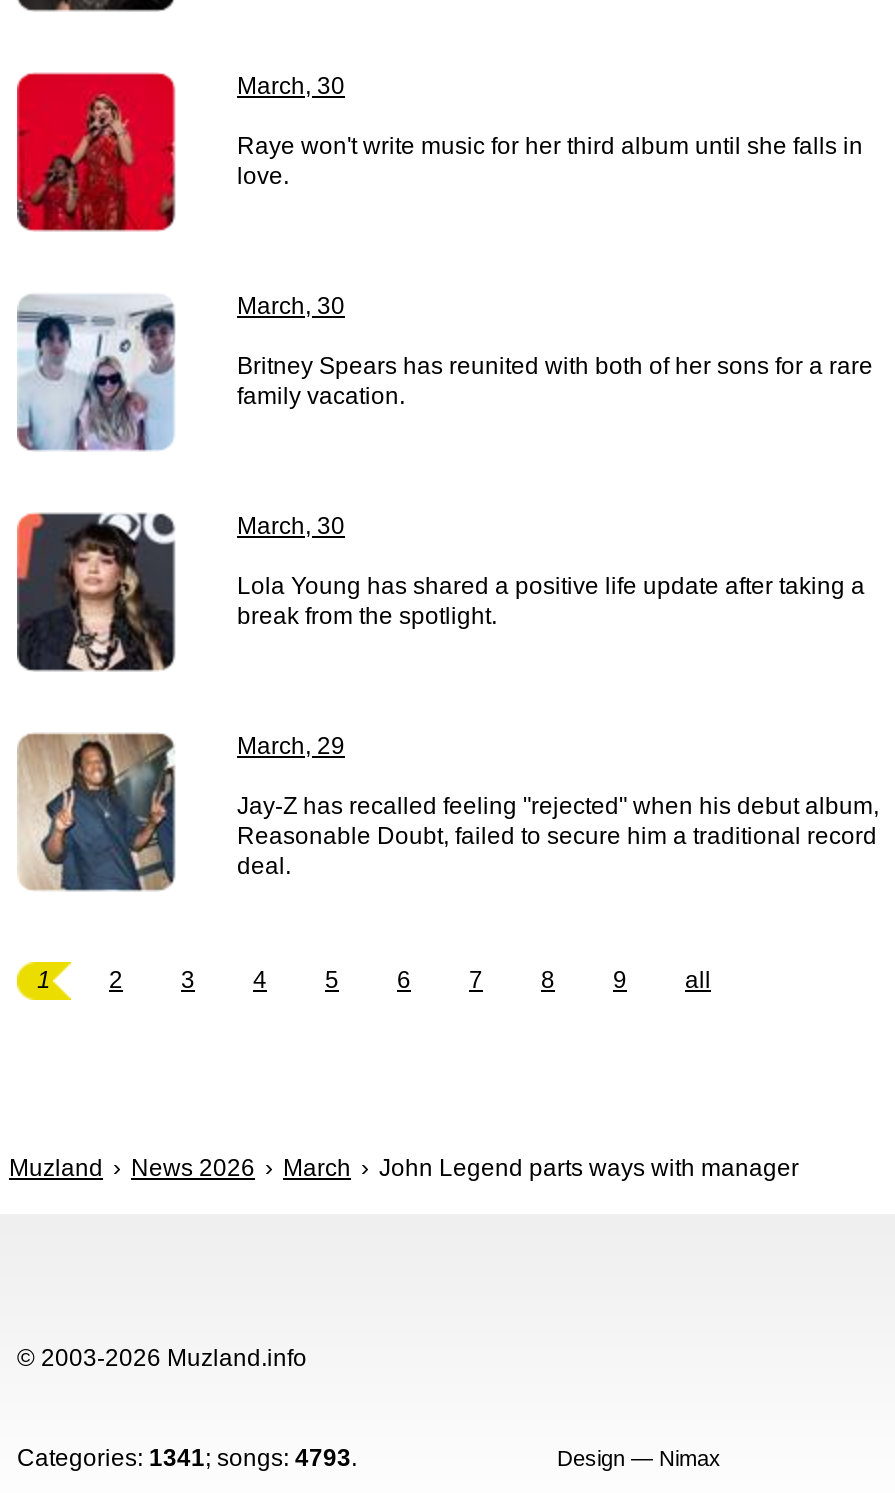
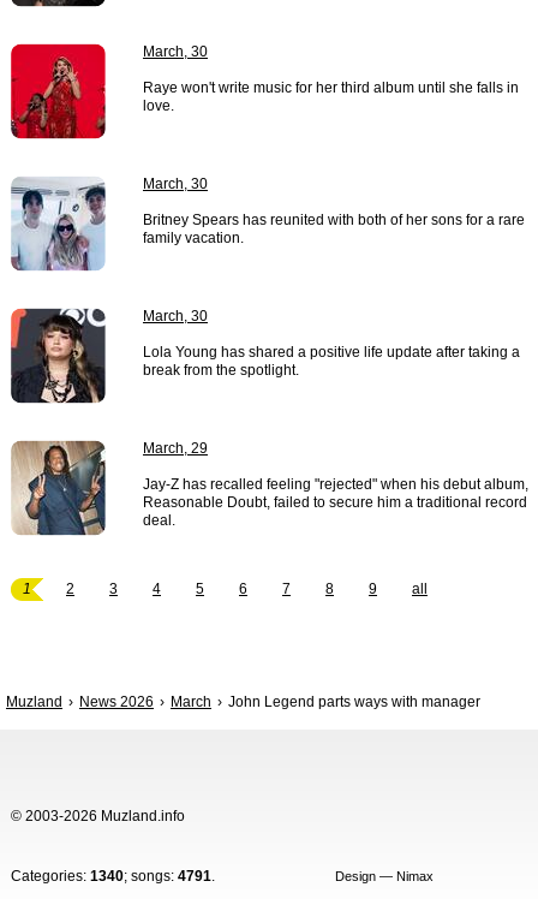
- Categories: 1341; songs: 4793.
+ Categories: 1340; songs: 4791.
